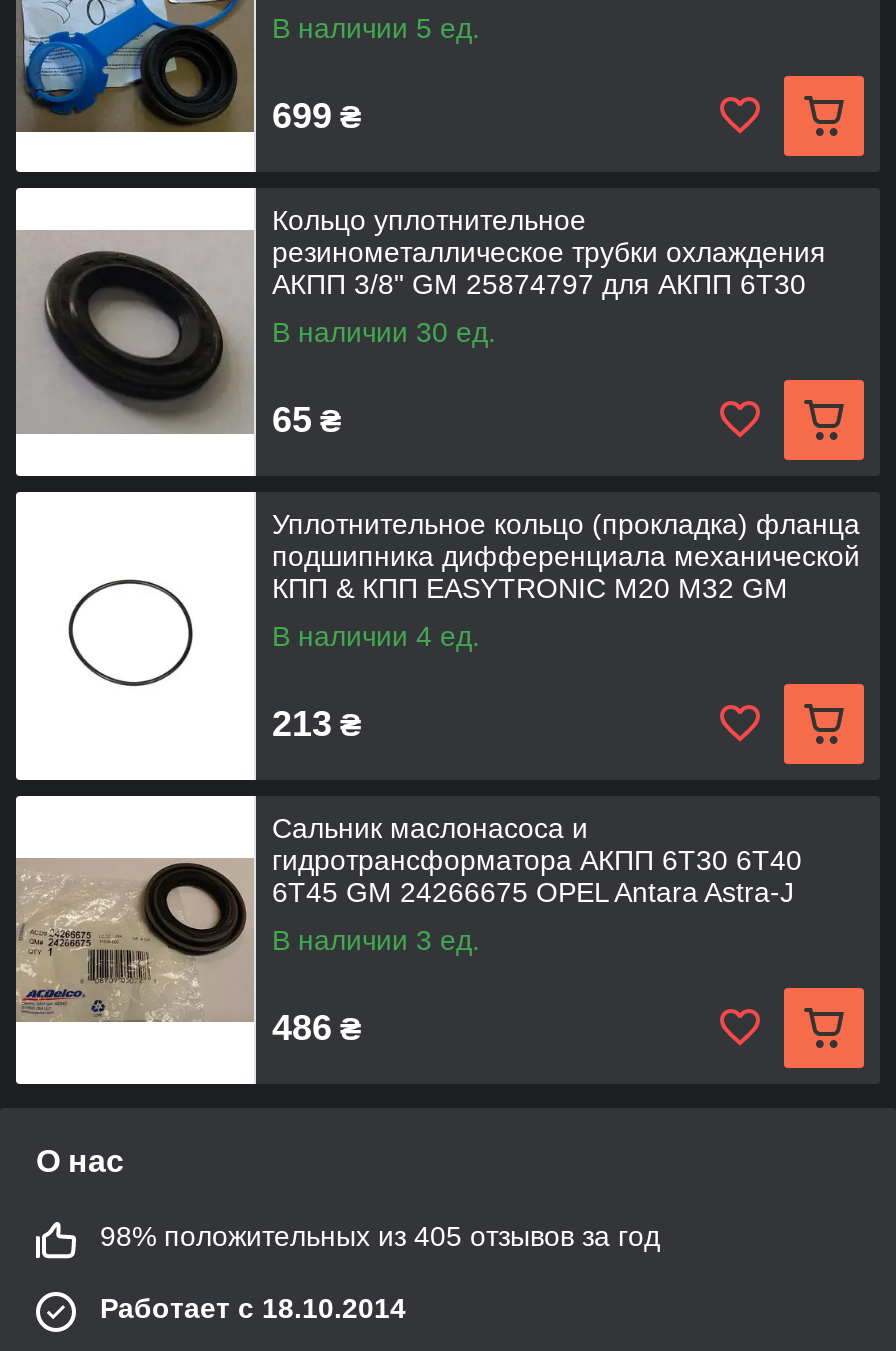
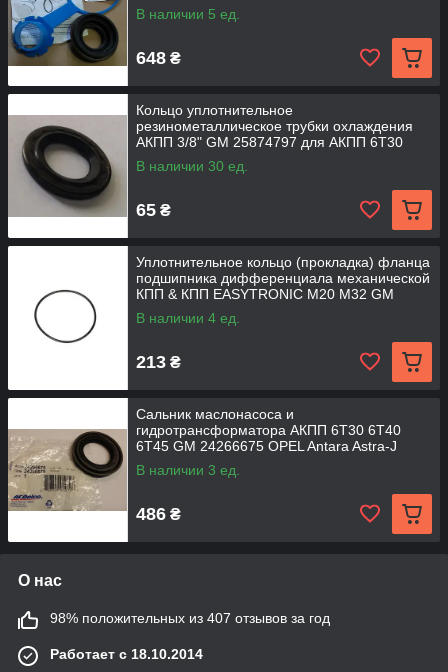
- 699 ₴
+ 648 ₴

- 98% положительных из 405 отзывов за год
+ 98% положительных из 407 отзывов за год
